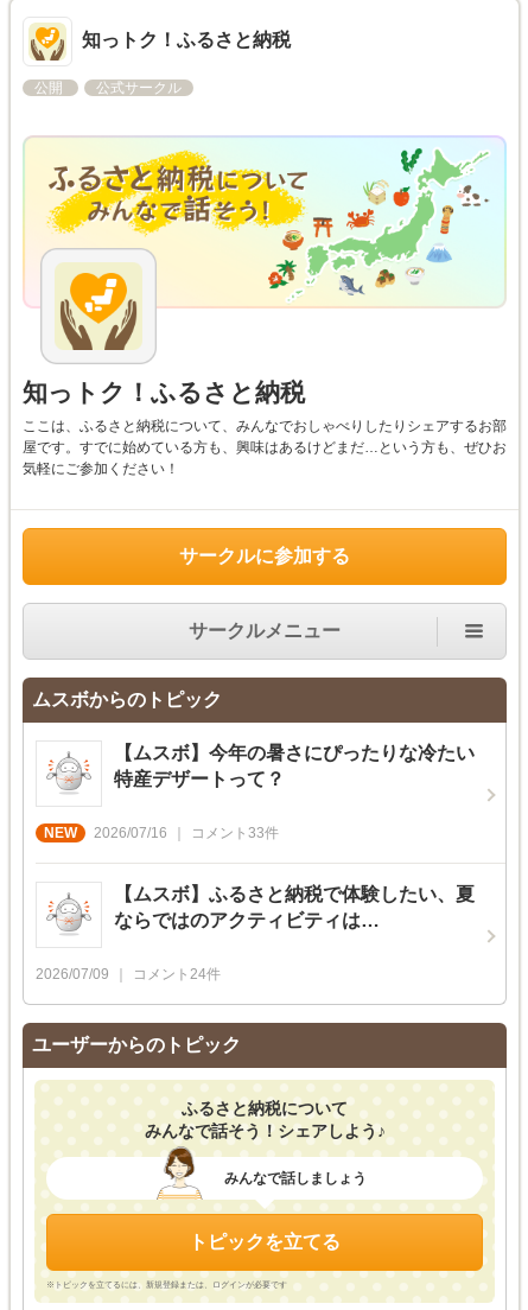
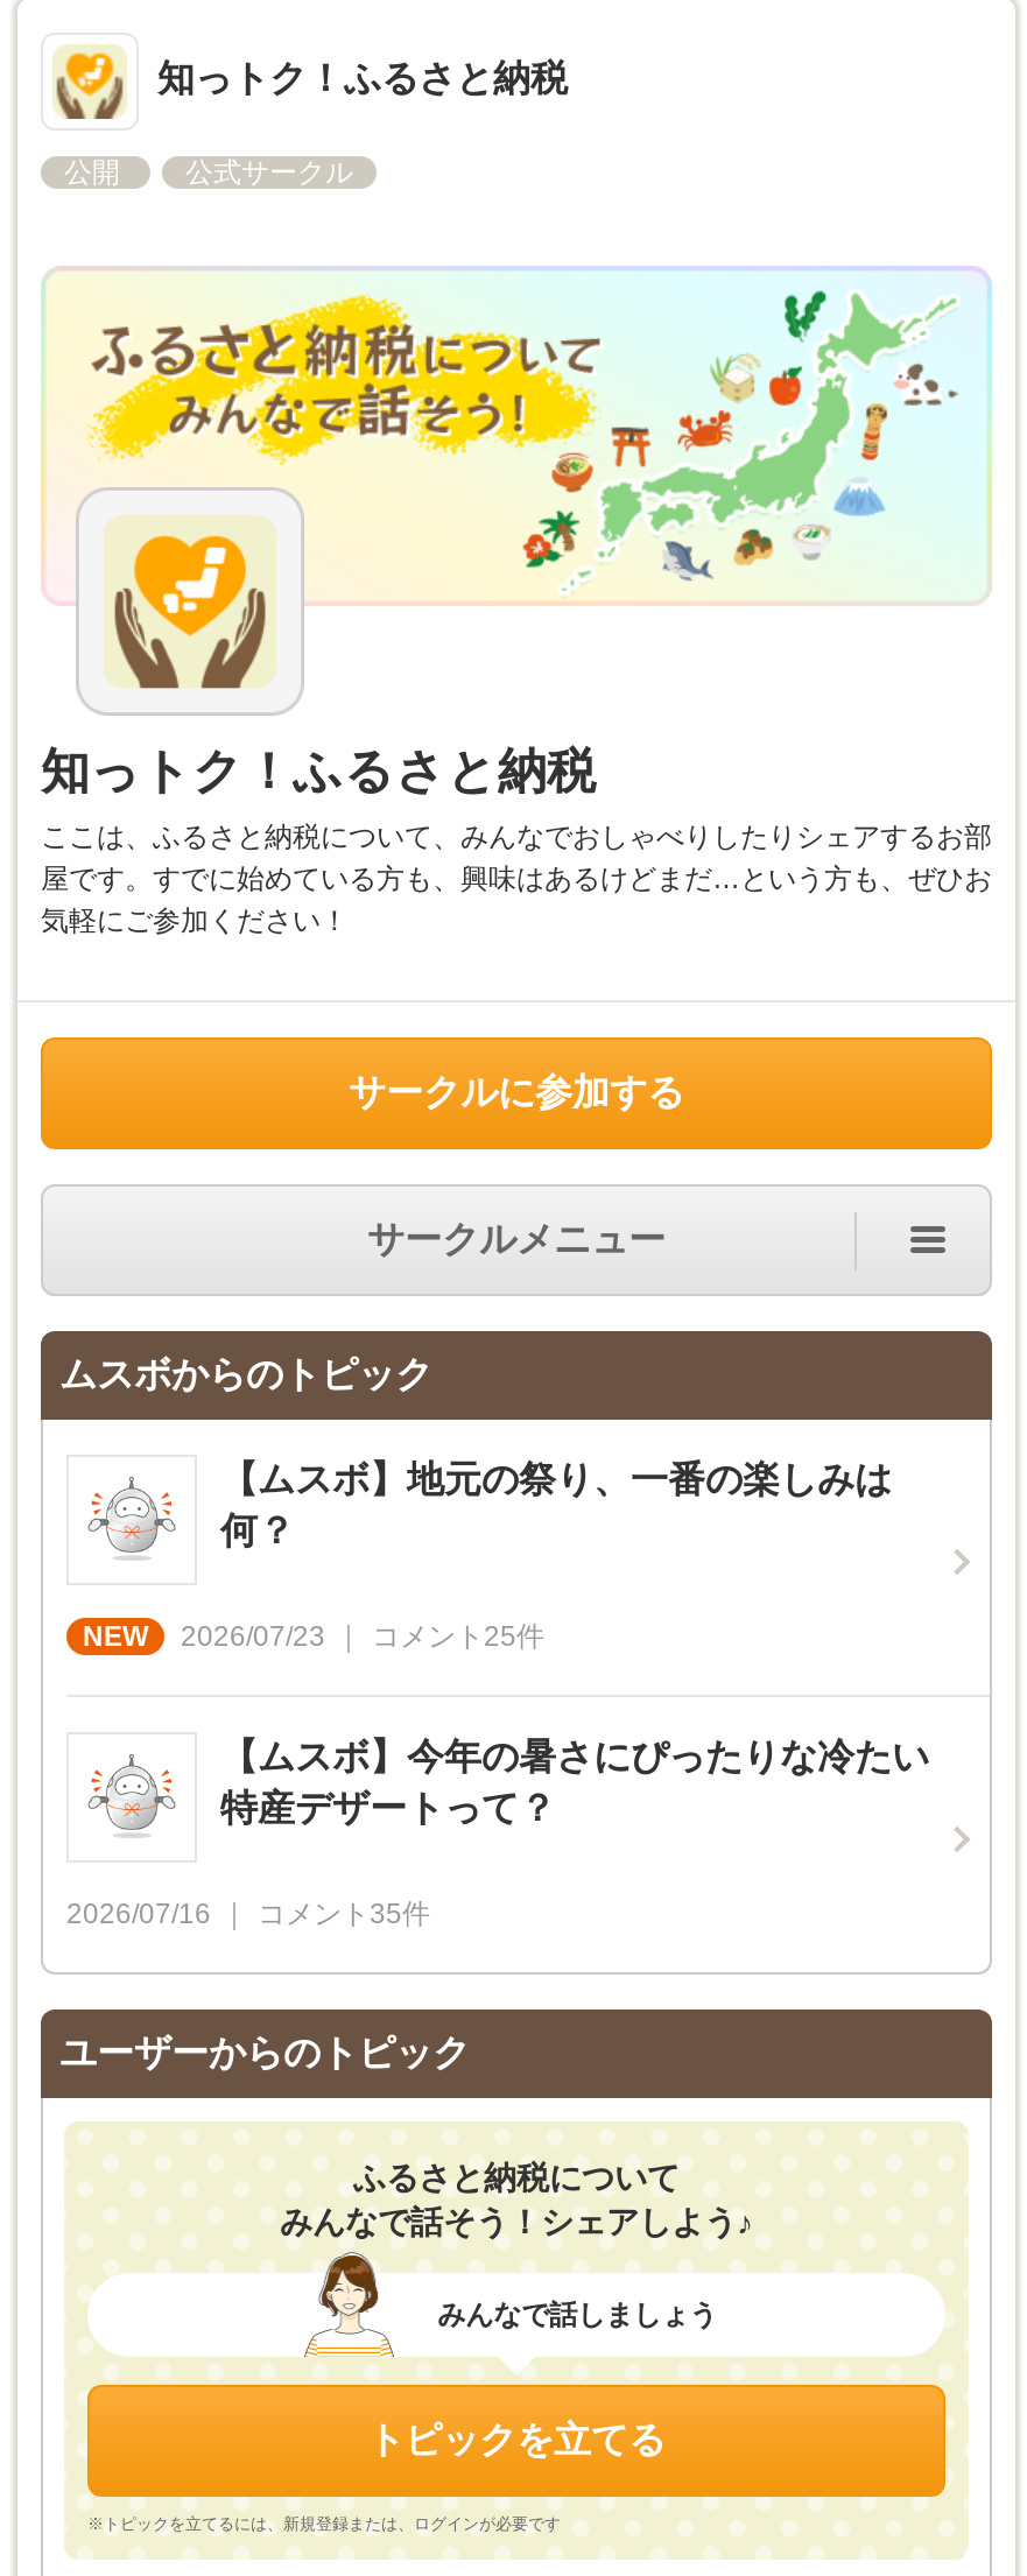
+ 【ムスボ】地元の祭り、一番の楽しみは
+ 何？
+ 2026/07/23
+ コメント25件

moved down: 【ムスボ】今年の暑さにぴったりな冷たい | 特産デザートって？ | 2026/07/16

- コメント33件
- 【ムスボ】ふるさと納税で体験したい、夏
- ならではのアクティビティは…
- 2026/07/09
- コメント24件
+ コメント35件
